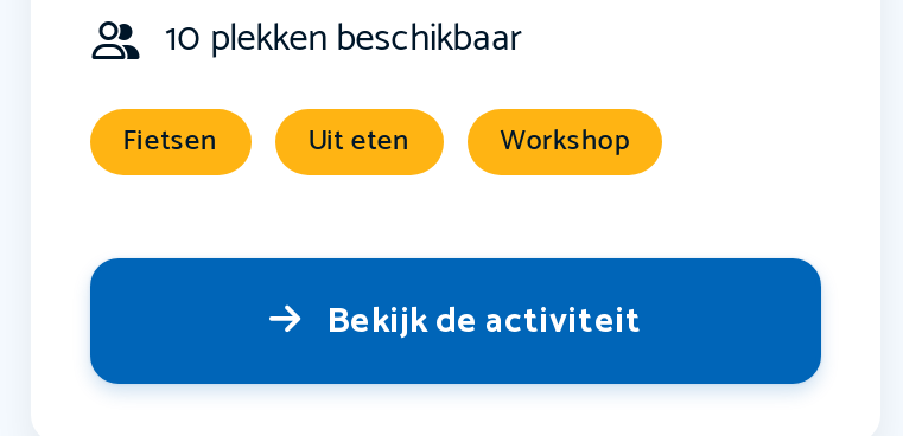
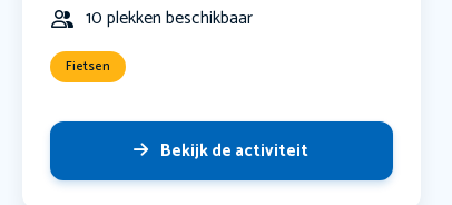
- Uit eten
- Workshop
